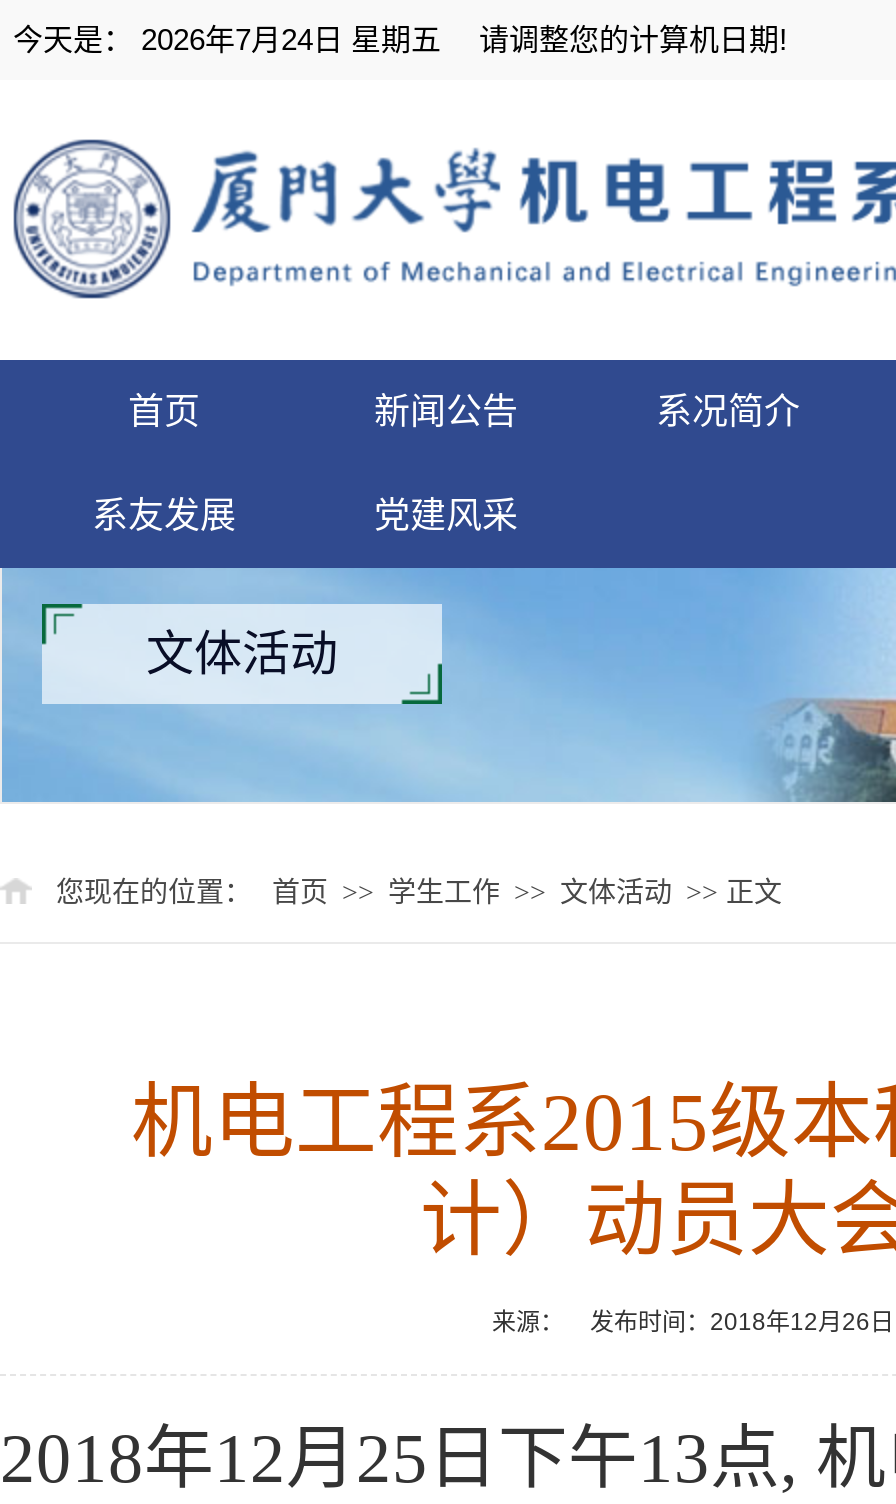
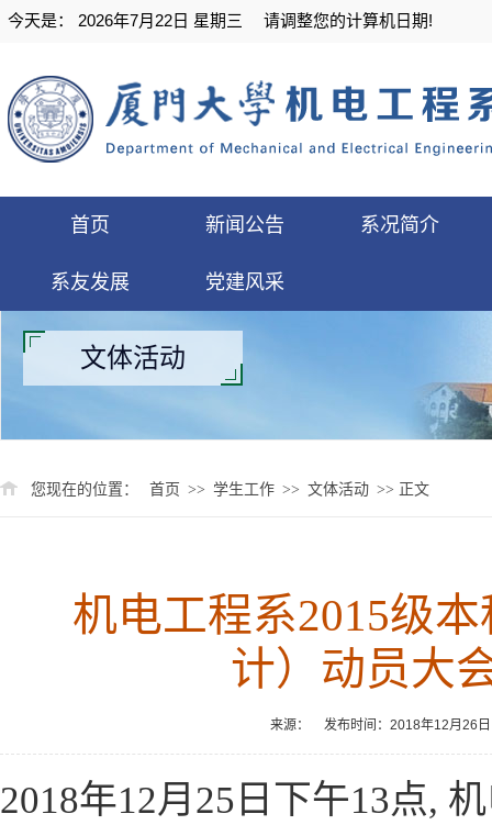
- 今天是： 2026年7月24日 星期五 请调整您的计算机日期!
+ 今天是： 2026年7月22日 星期三 请调整您的计算机日期!
